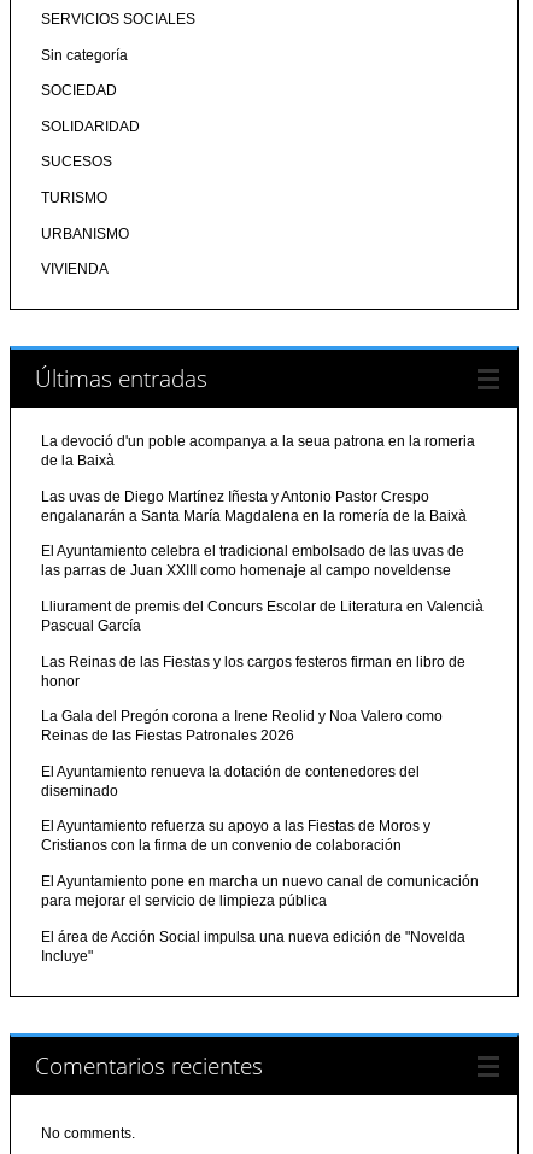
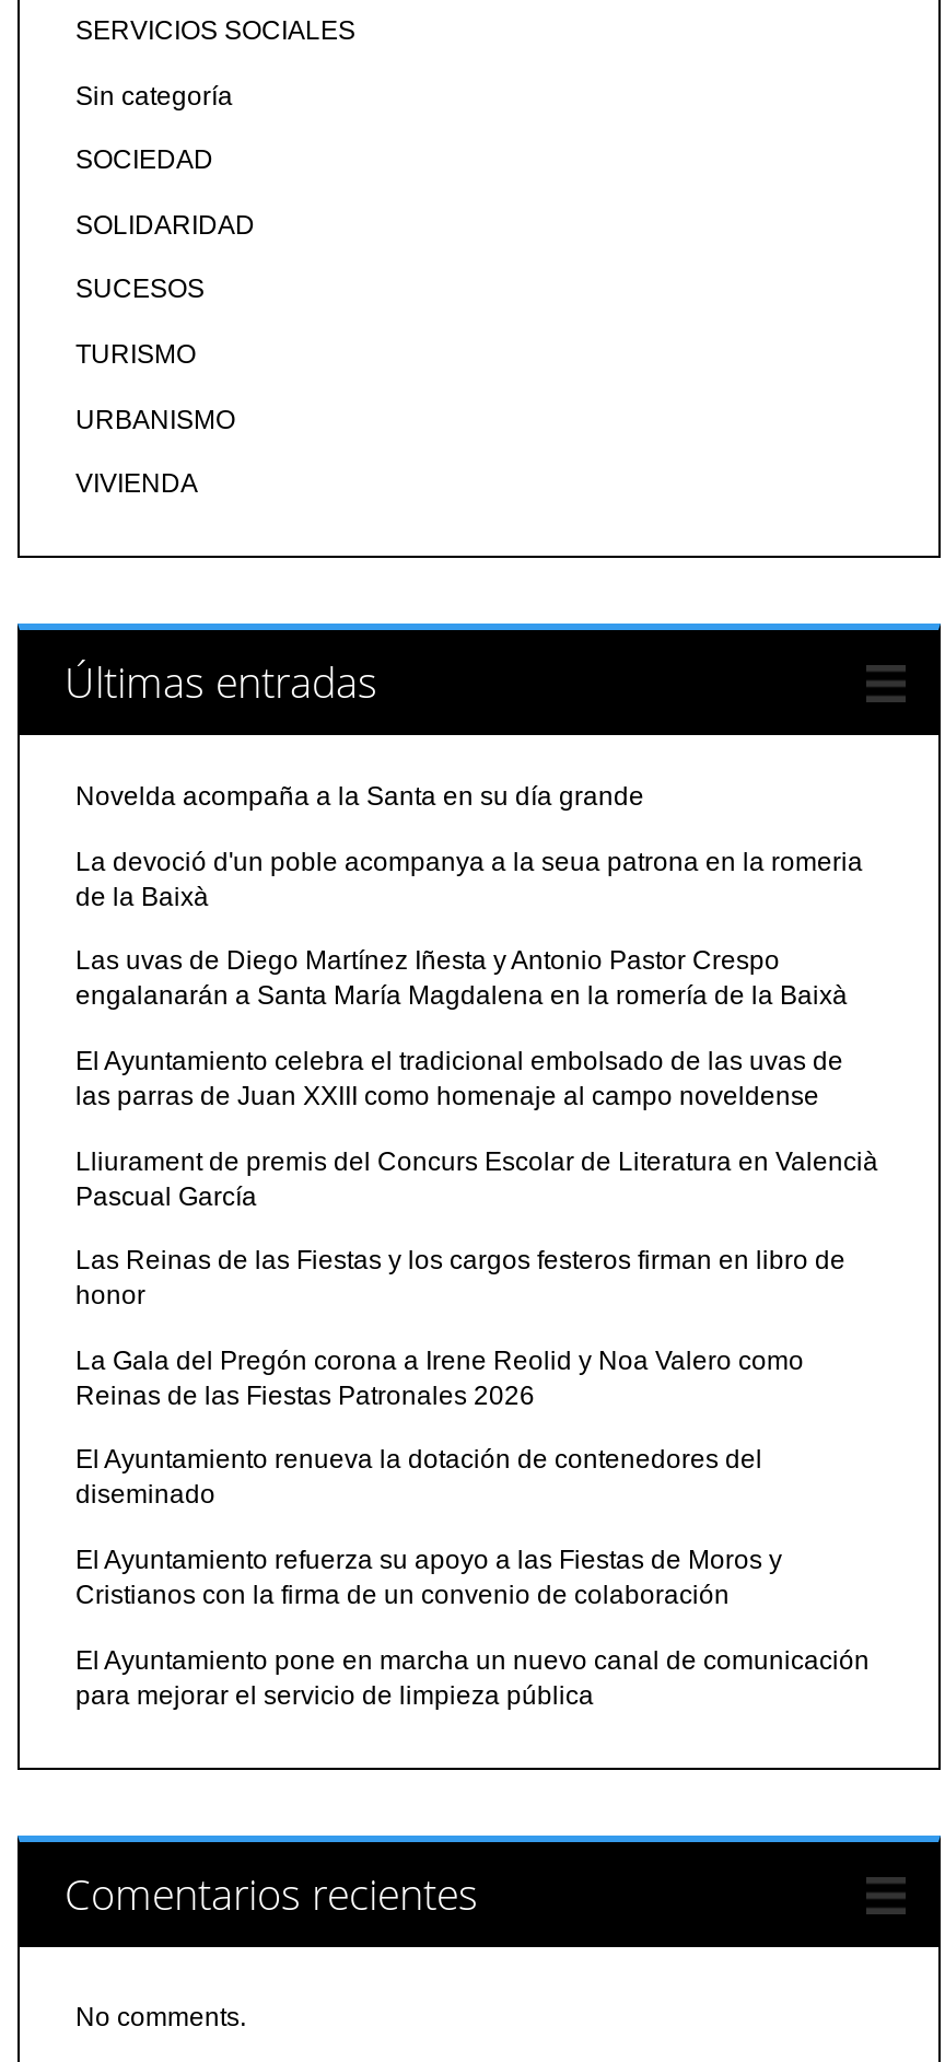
+ Novelda acompaña a la Santa en su día grande

moved down: La devoció d'un poble acompanya a la seua patrona en la romeria | de la Baixà | Las uvas de Diego Martínez Iñesta y Antonio Pastor Crespo | ... | El Ayuntamiento pone en marcha un nuevo canal de comunicación | para mejorar el servicio de limpieza pública

- El área de Acción Social impulsa una nueva edición de "Novelda
- Incluye"
